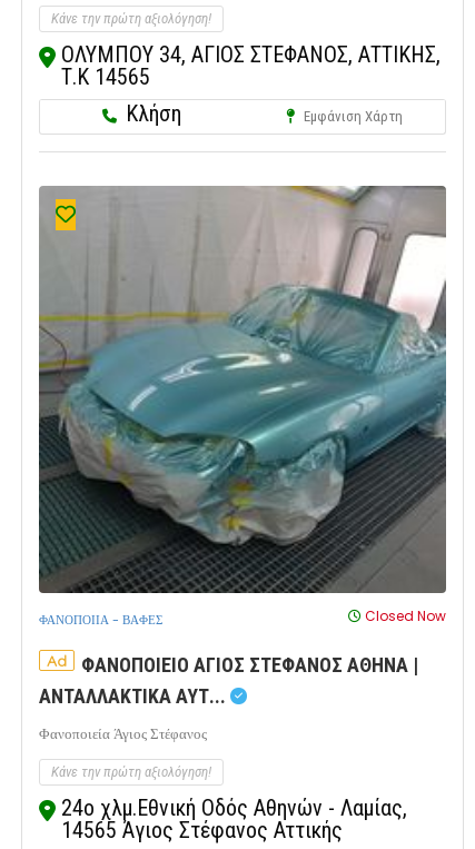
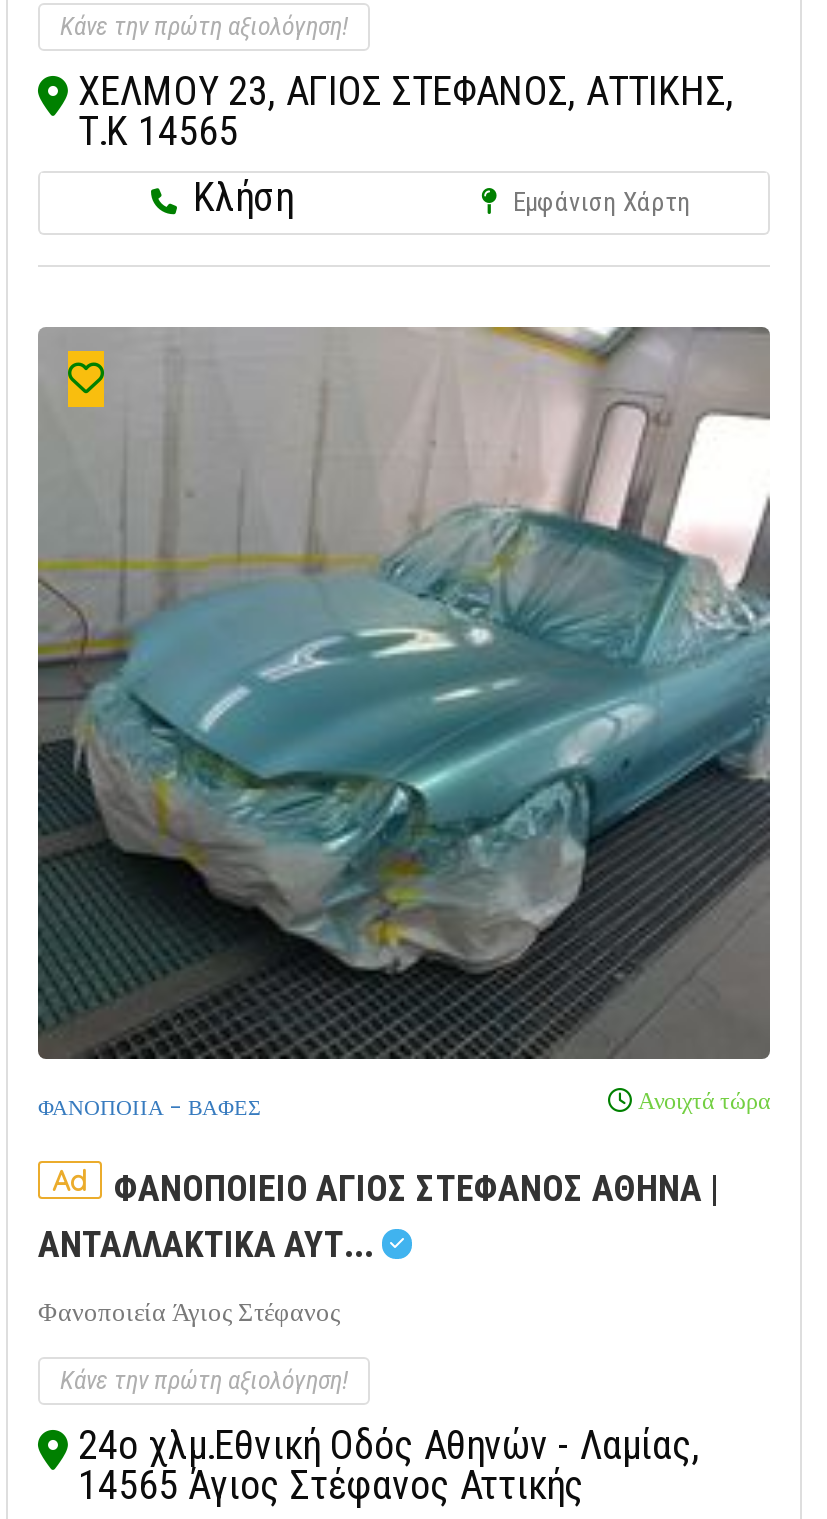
- ΟΛΥΜΠΟΥ 34, ΑΓΙΟΣ ΣΤΕΦΑΝΟΣ, ΑΤΤΙΚΗΣ,
+ ΧΕΛΜΟΥ 23, ΑΓΙΟΣ ΣΤΕΦΑΝΟΣ, ΑΤΤΙΚΗΣ,

- Closed Now
+ Ανοιχτά τώρα
